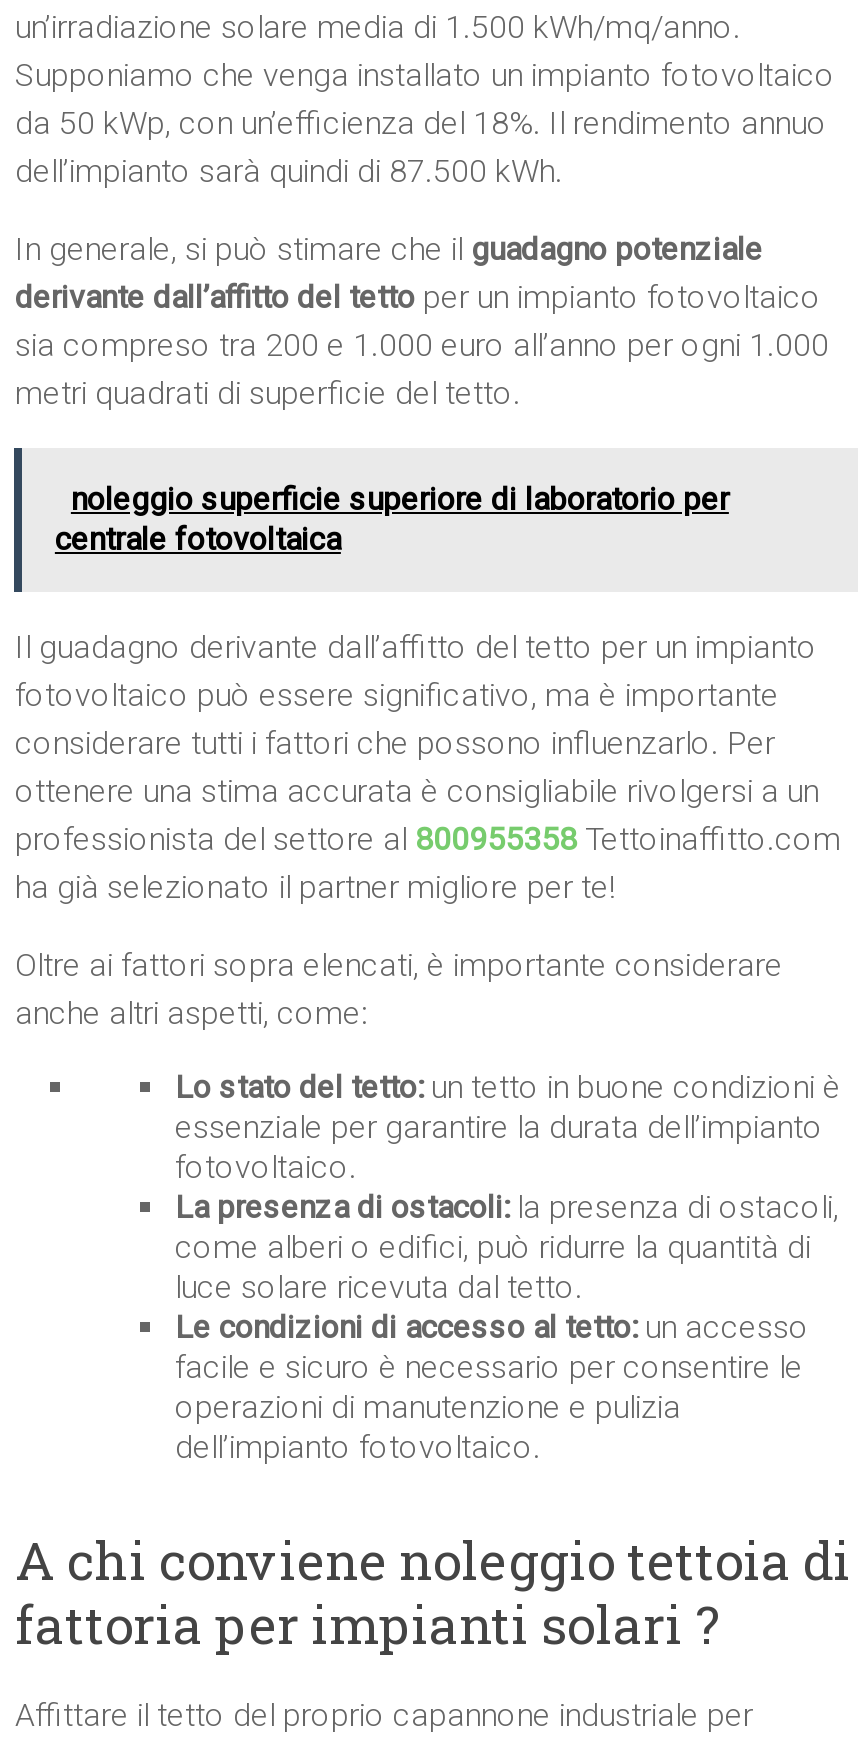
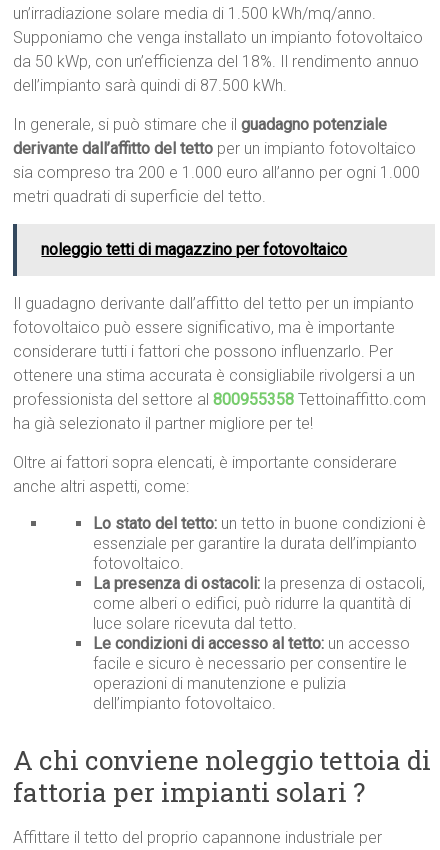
- noleggio superficie superiore di laboratorio per
- centrale fotovoltaica
+ noleggio tetti di magazzino per fotovoltaico
